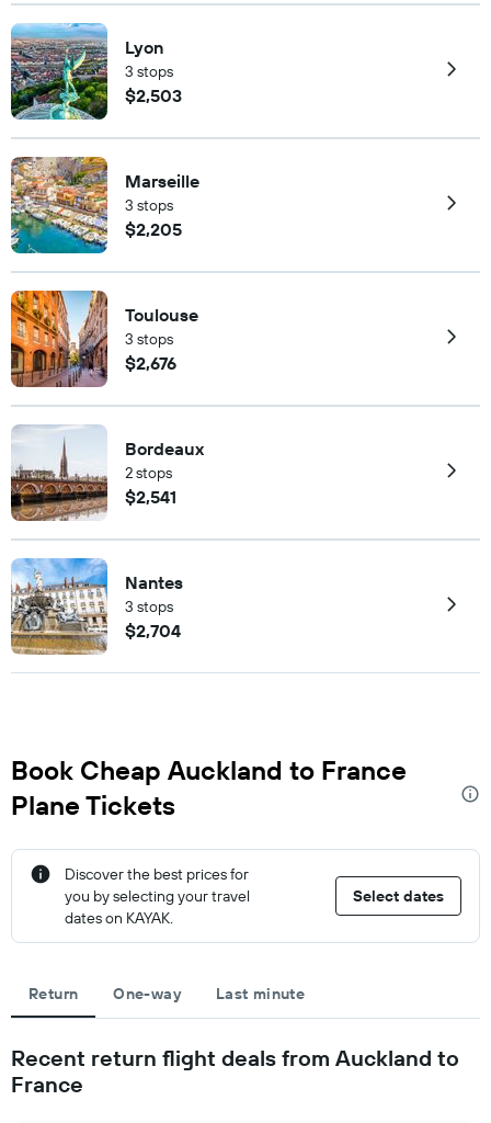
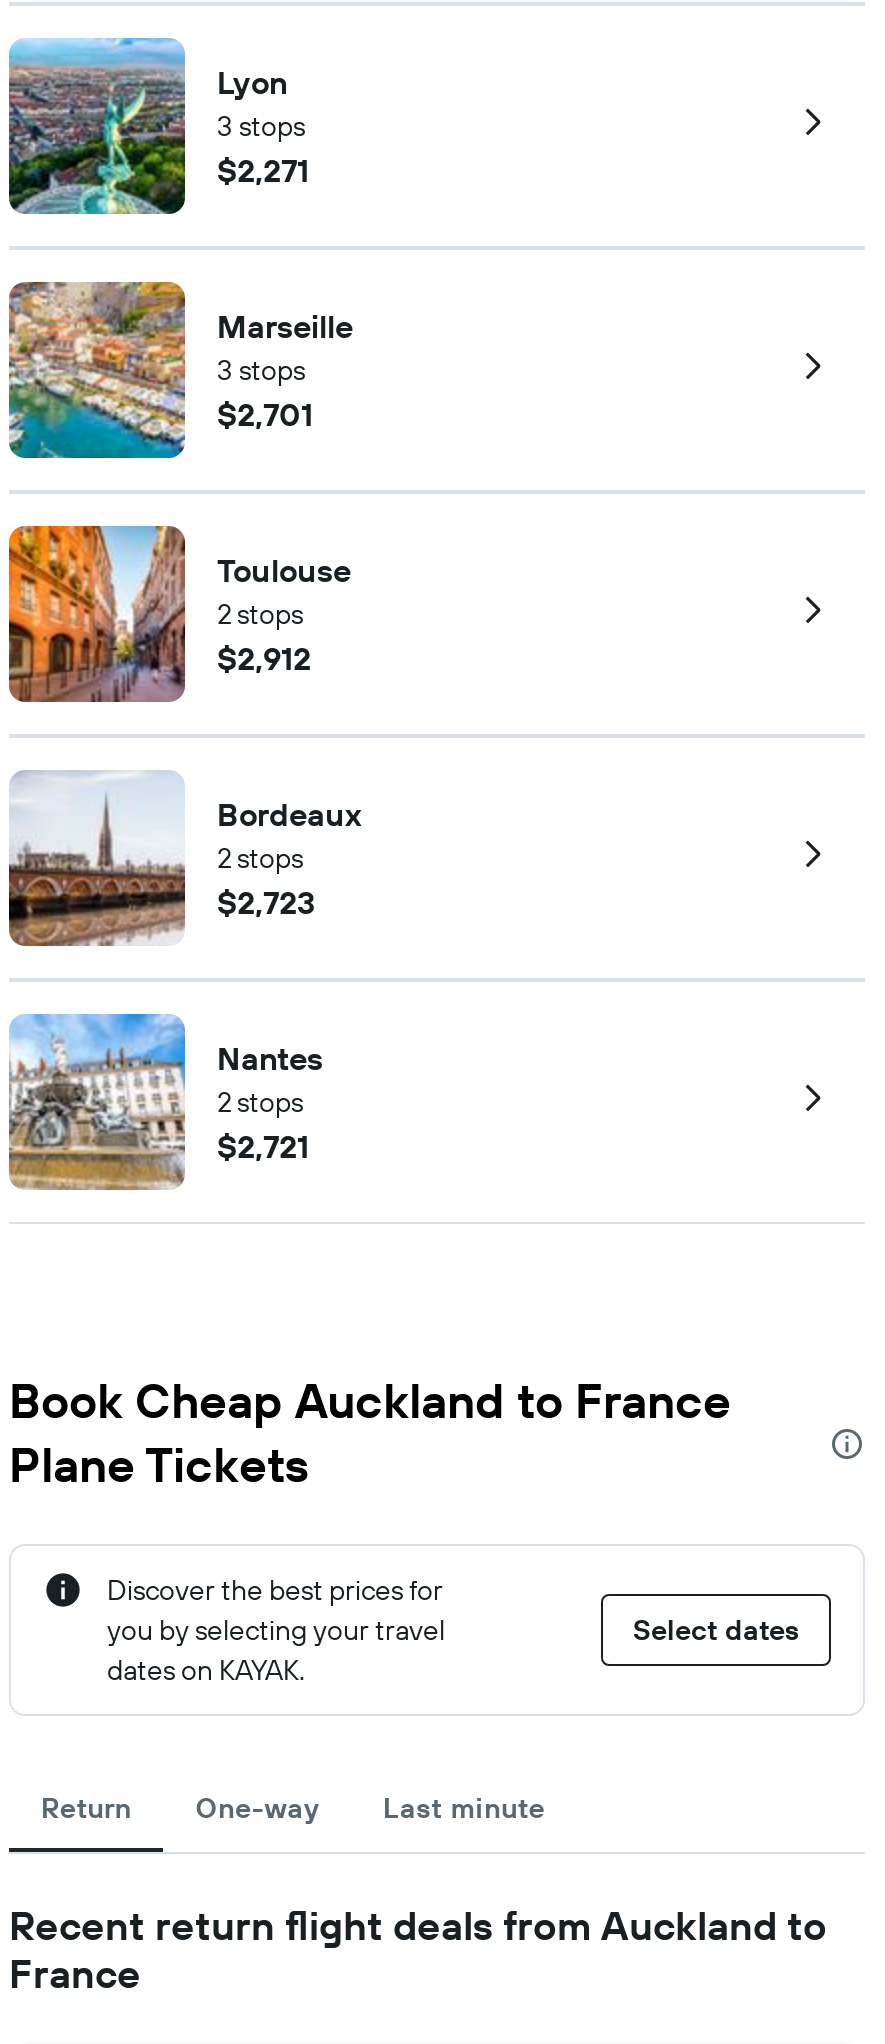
- $2,503
+ $2,271

- $2,205
+ $2,701

- 3 stops
+ 2 stops

- $2,676
+ $2,912

- $2,541
+ $2,723

- 3 stops
+ 2 stops

- $2,704
+ $2,721
